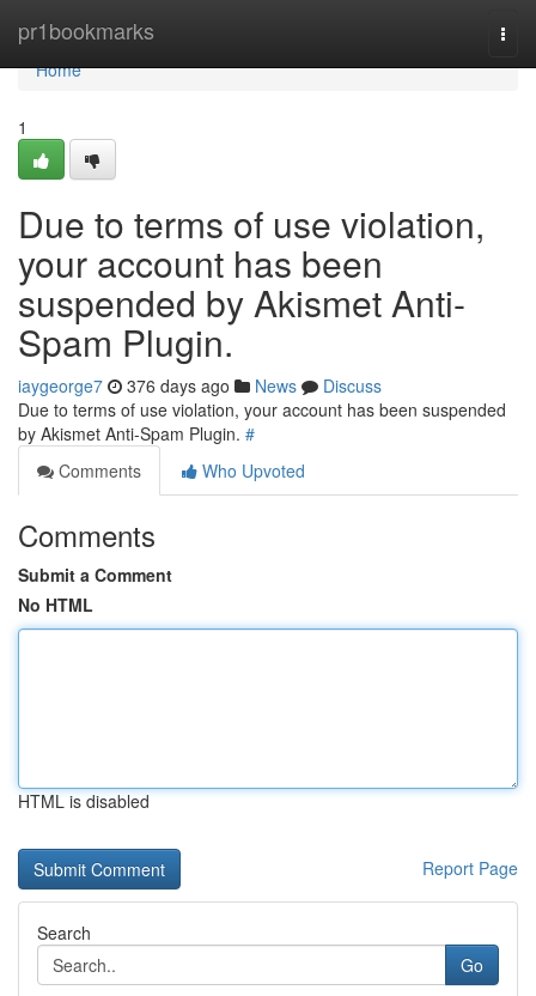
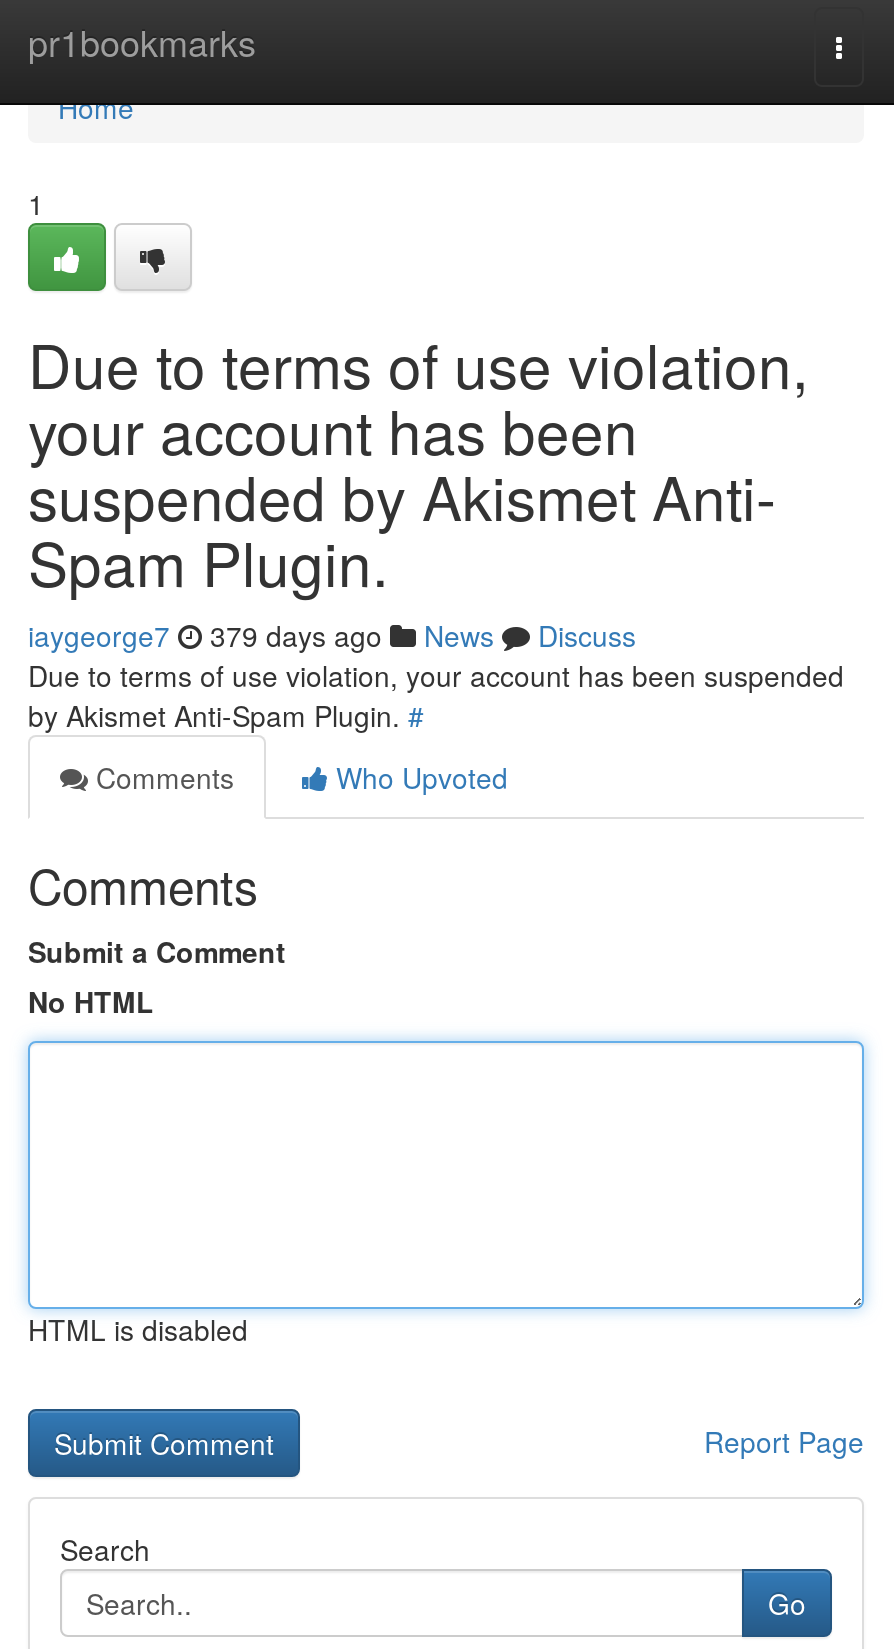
- iaygeorge7 376 days ago News Discuss
+ iaygeorge7 379 days ago News Discuss
